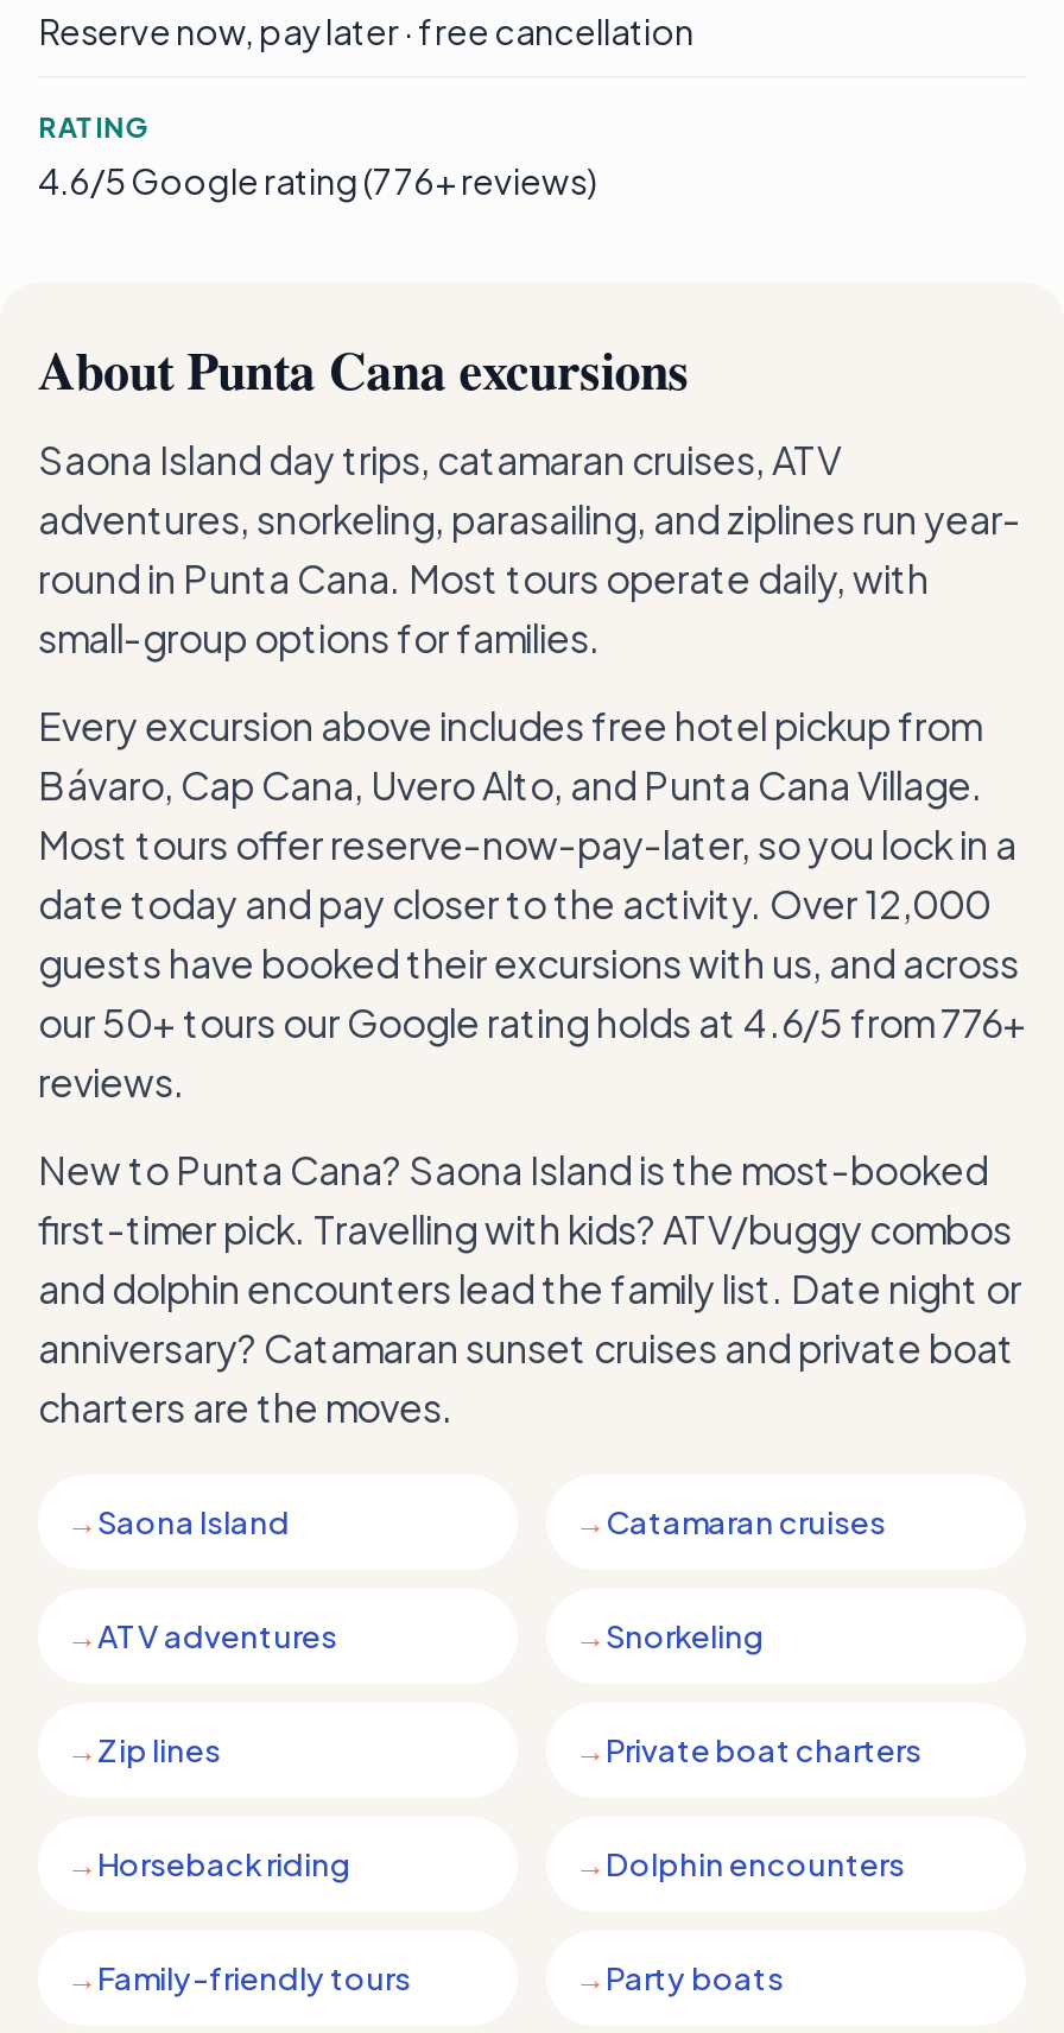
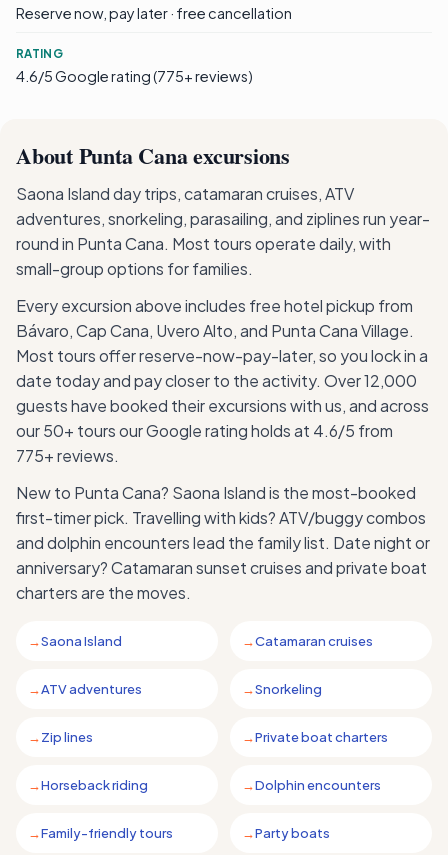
- 4.6/5 Google rating (776+ reviews)
+ 4.6/5 Google rating (775+ reviews)

- our 50+ tours our Google rating holds at 4.6/5 from 776+
- reviews.
+ our 50+ tours our Google rating holds at 4.6/5 from
+ 775+ reviews.
